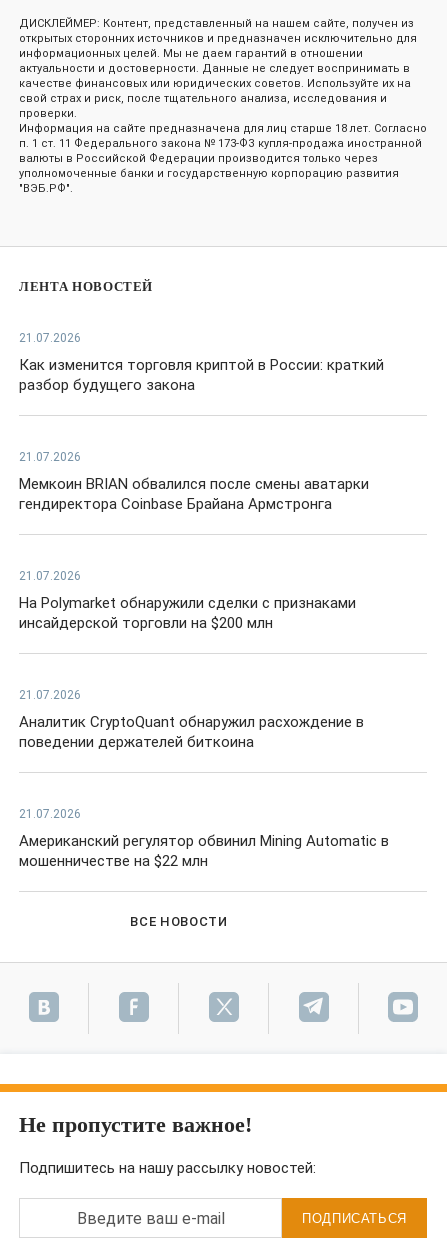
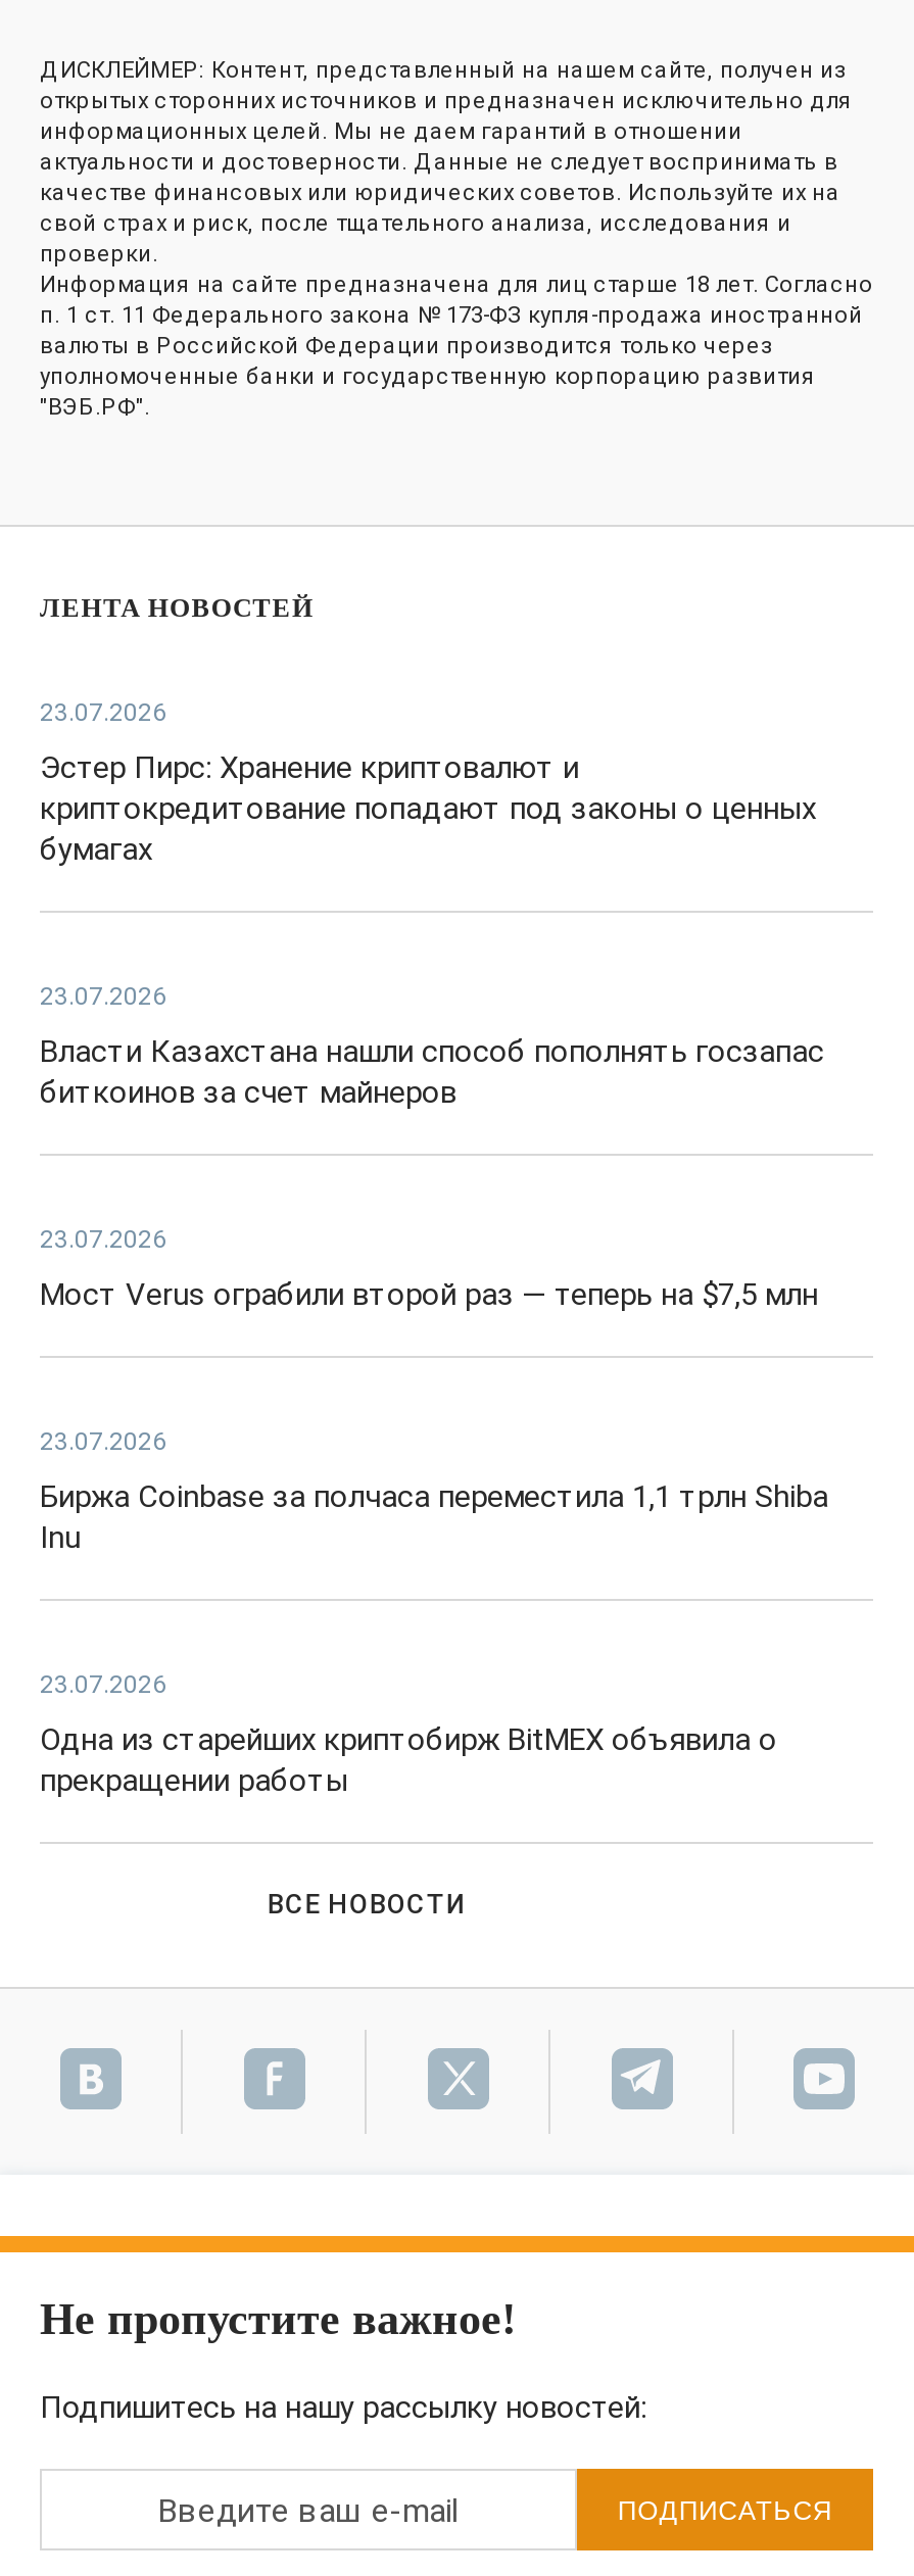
- 21.07.2026
+ 23.07.2026

- Как изменится торговля криптой в России: краткий
- разбор будущего закона
+ Эстер Пирс: Хранение криптовалют и
+ криптокредитование попадают под законы о ценных
+ бумагах

- 21.07.2026
+ 23.07.2026

- Мемкоин BRIAN обвалился после смены аватарки
- гендиректора Coinbase Брайана Армстронга
+ Власти Казахстана нашли способ пополнять госзапас
+ биткоинов за счет майнеров

- 21.07.2026
+ 23.07.2026

- На Polymarket обнаружили сделки с признаками
- инсайдерской торговли на $200 млн
+ Мост Verus ограбили второй раз — теперь на $7,5 млн

- 21.07.2026
+ 23.07.2026

- Аналитик CryptoQuant обнаружил расхождение в
- поведении держателей биткоина
+ Биржа Coinbase за полчаса переместила 1,1 трлн Shiba
+ Inu

- 21.07.2026
+ 23.07.2026

- Американский регулятор обвинил Mining Automatic в
- мошенничестве на $22 млн
+ Одна из старейших криптобирж BitMEX объявила о
+ прекращении работы
